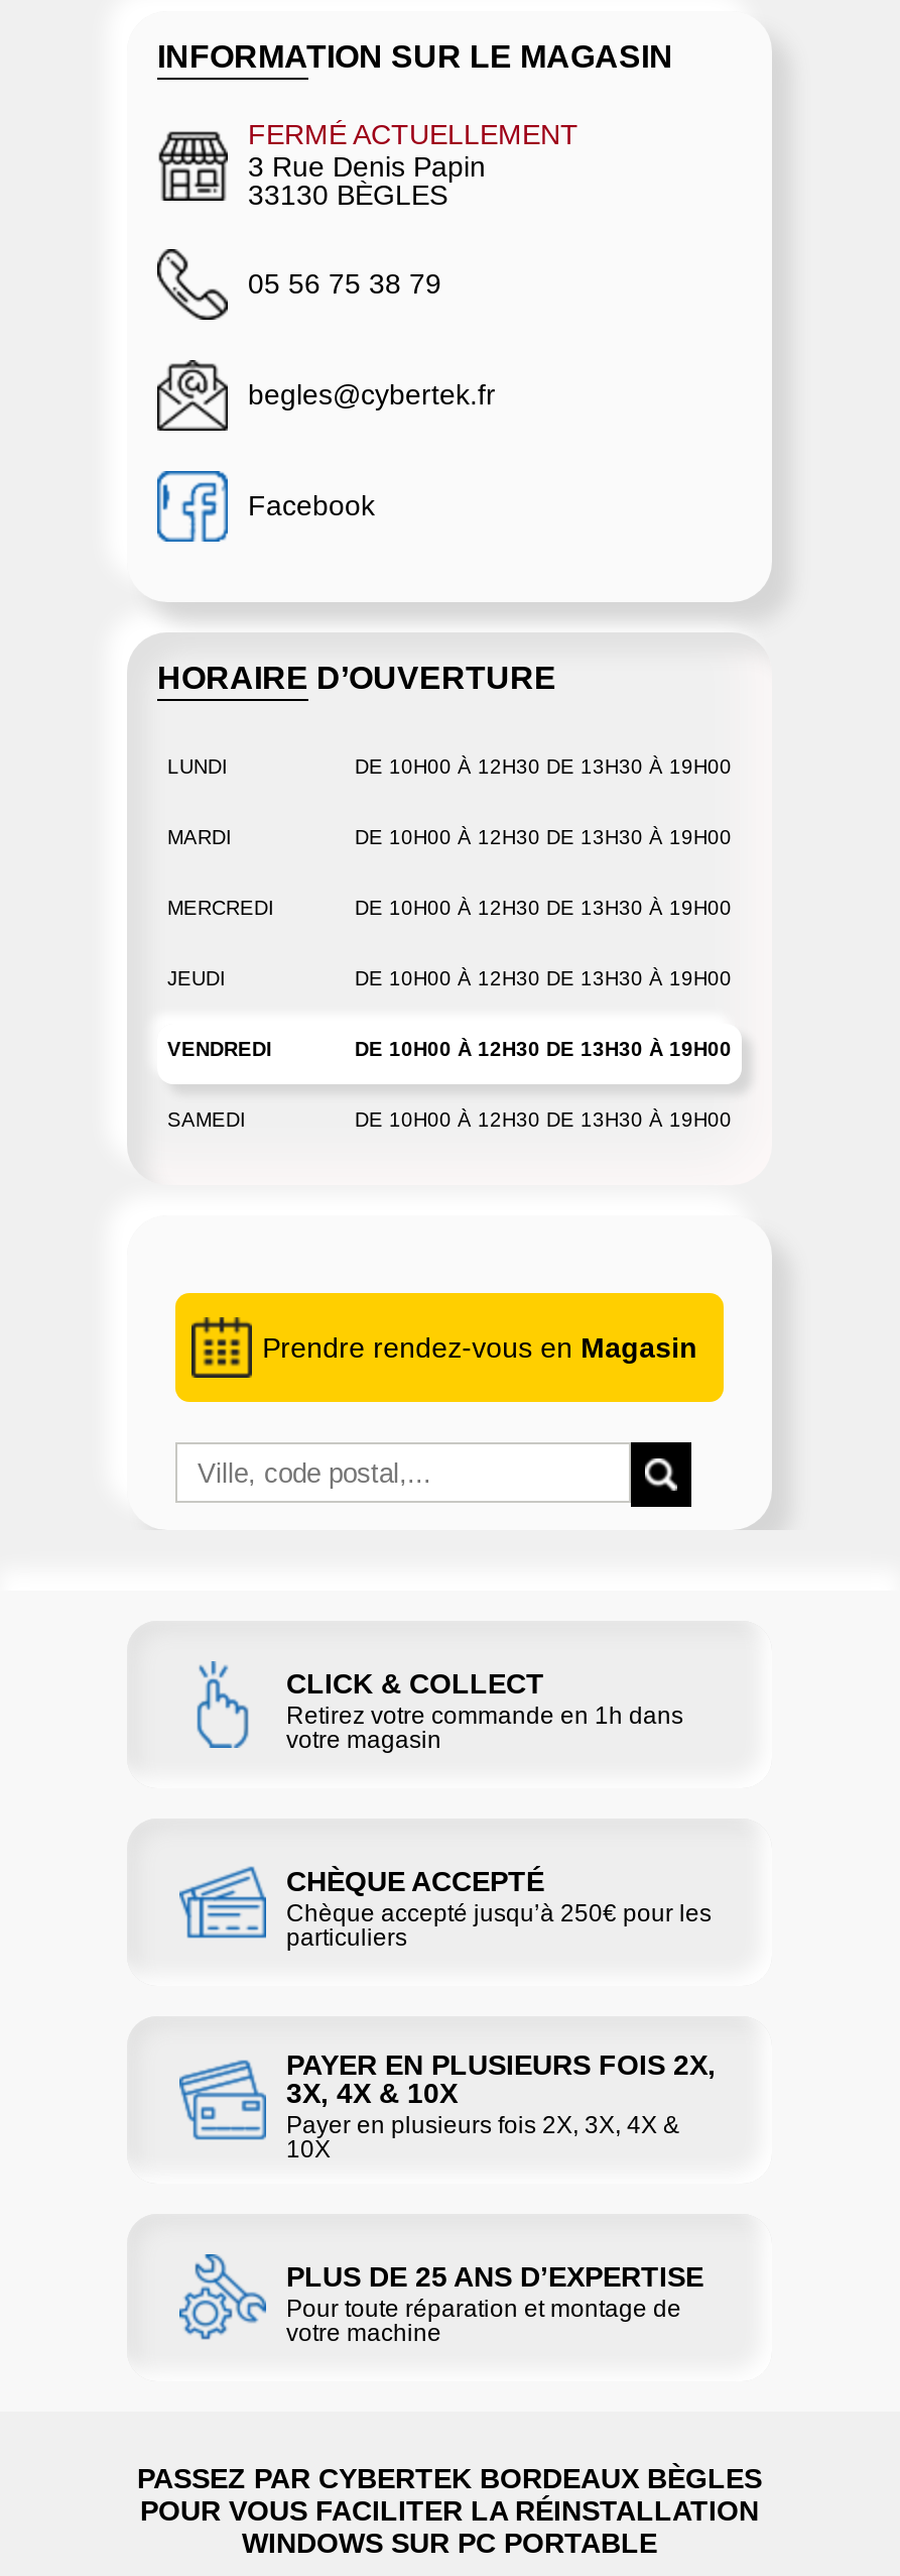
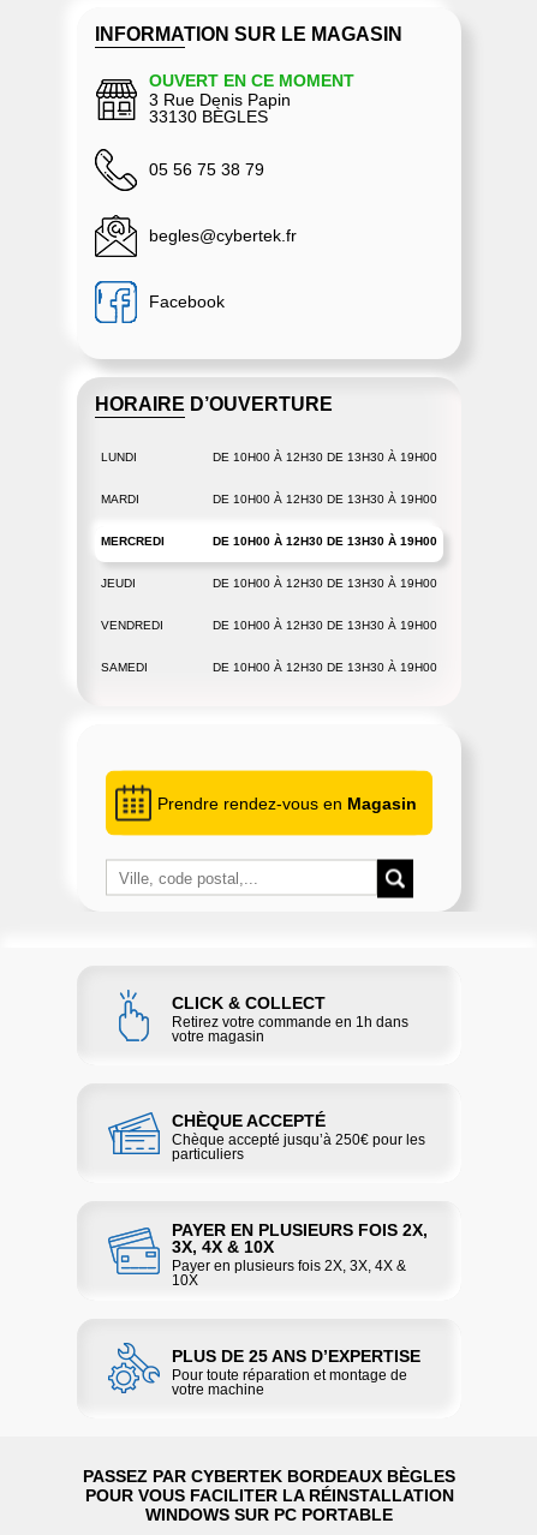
- FERMÉ ACTUELLEMENT
+ OUVERT EN CE MOMENT
